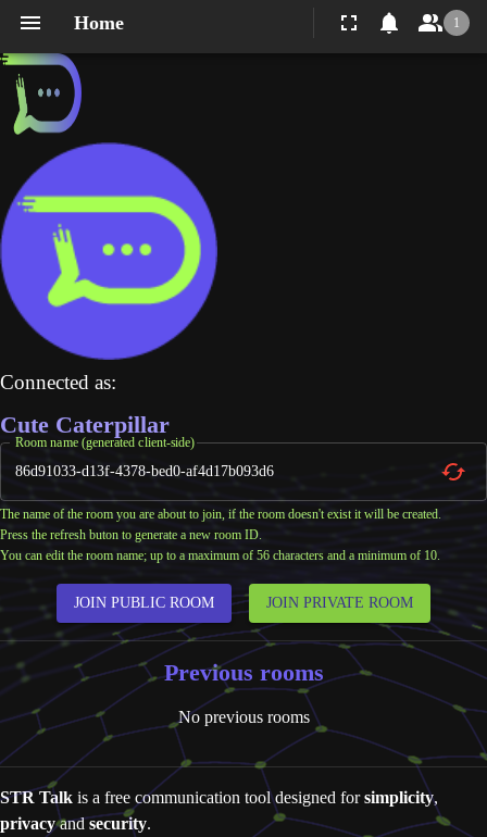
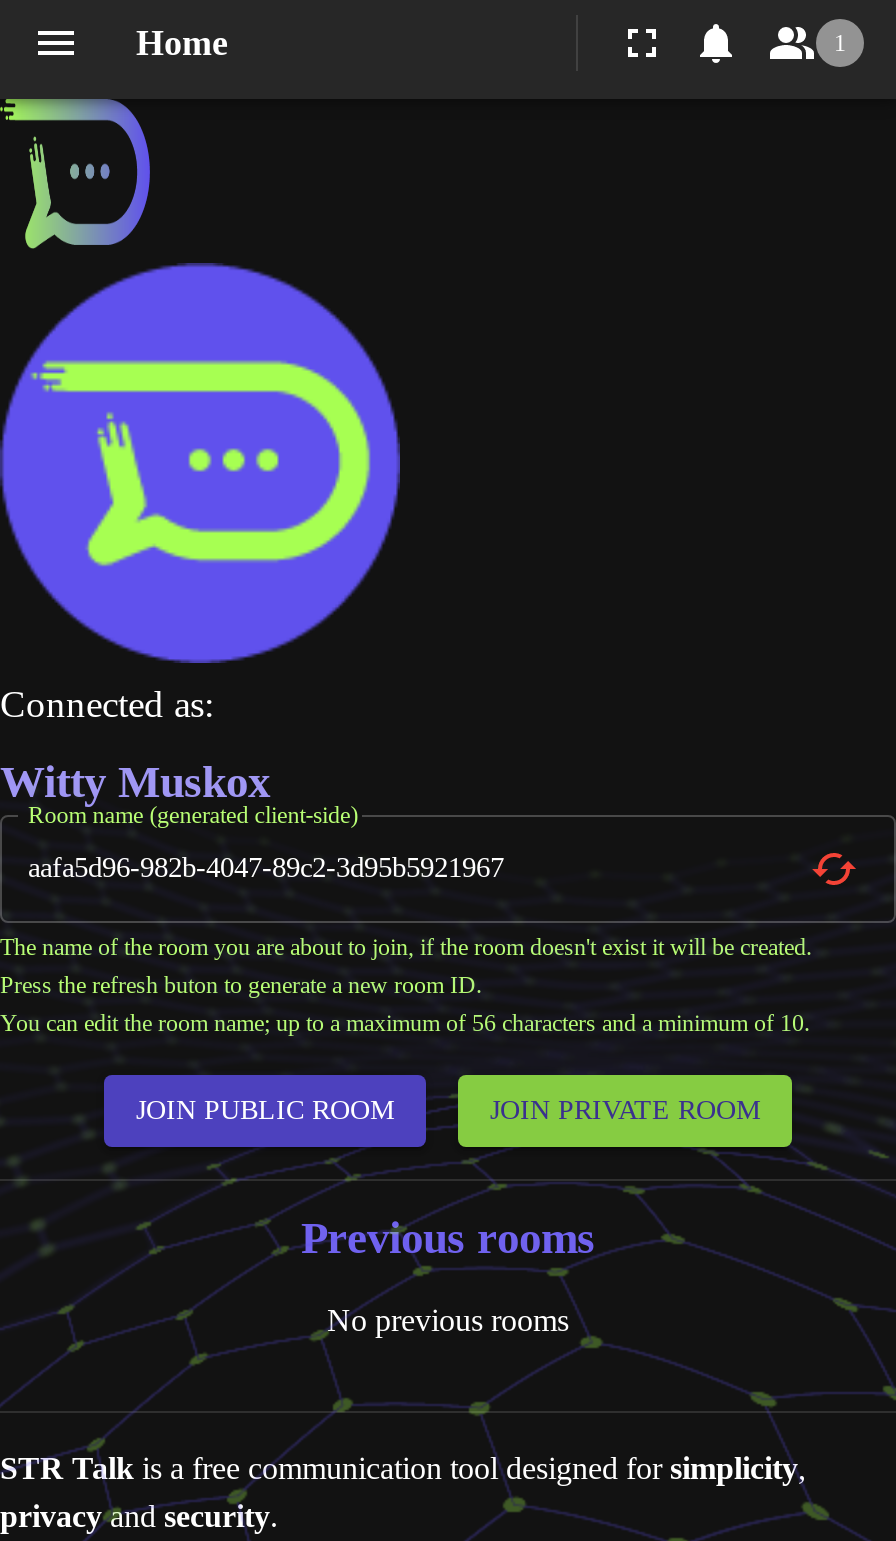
- Cute Caterpillar
+ Witty Muskox
